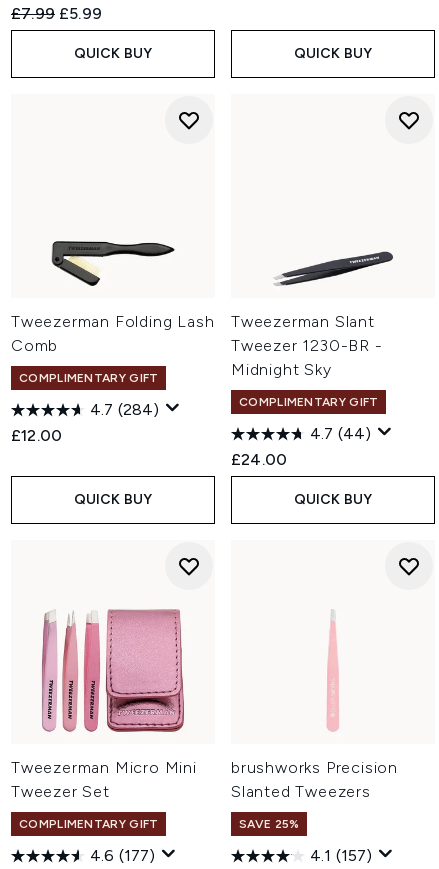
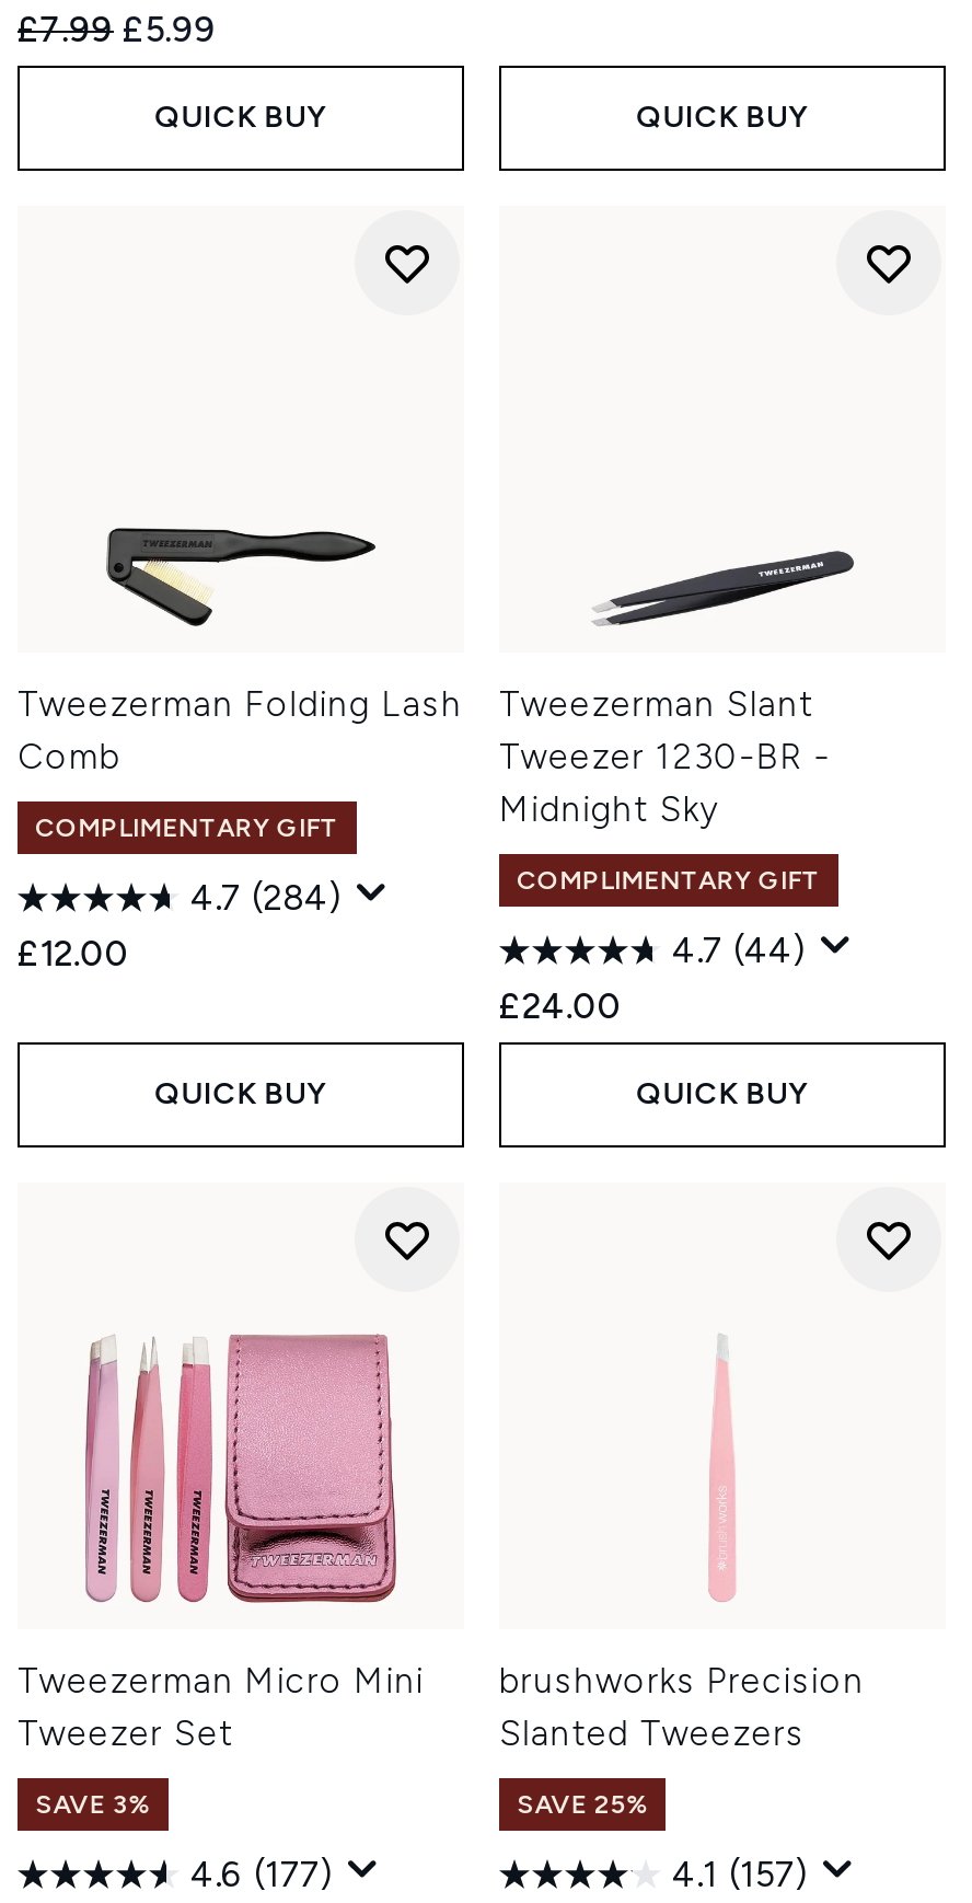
- COMPLIMENTARY GIFT
+ SAVE 3%
